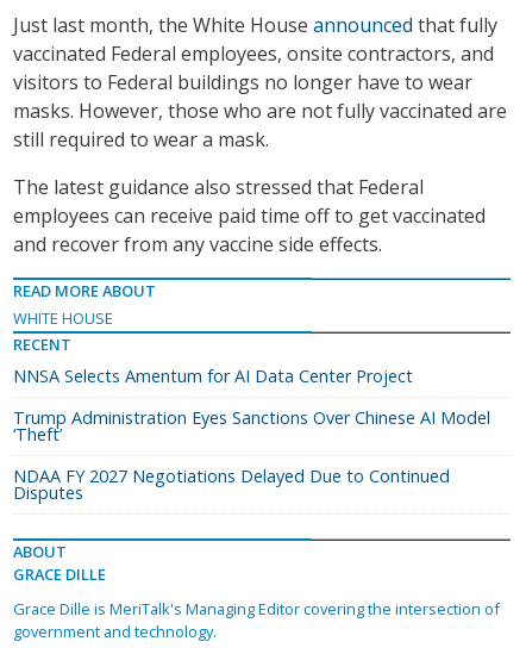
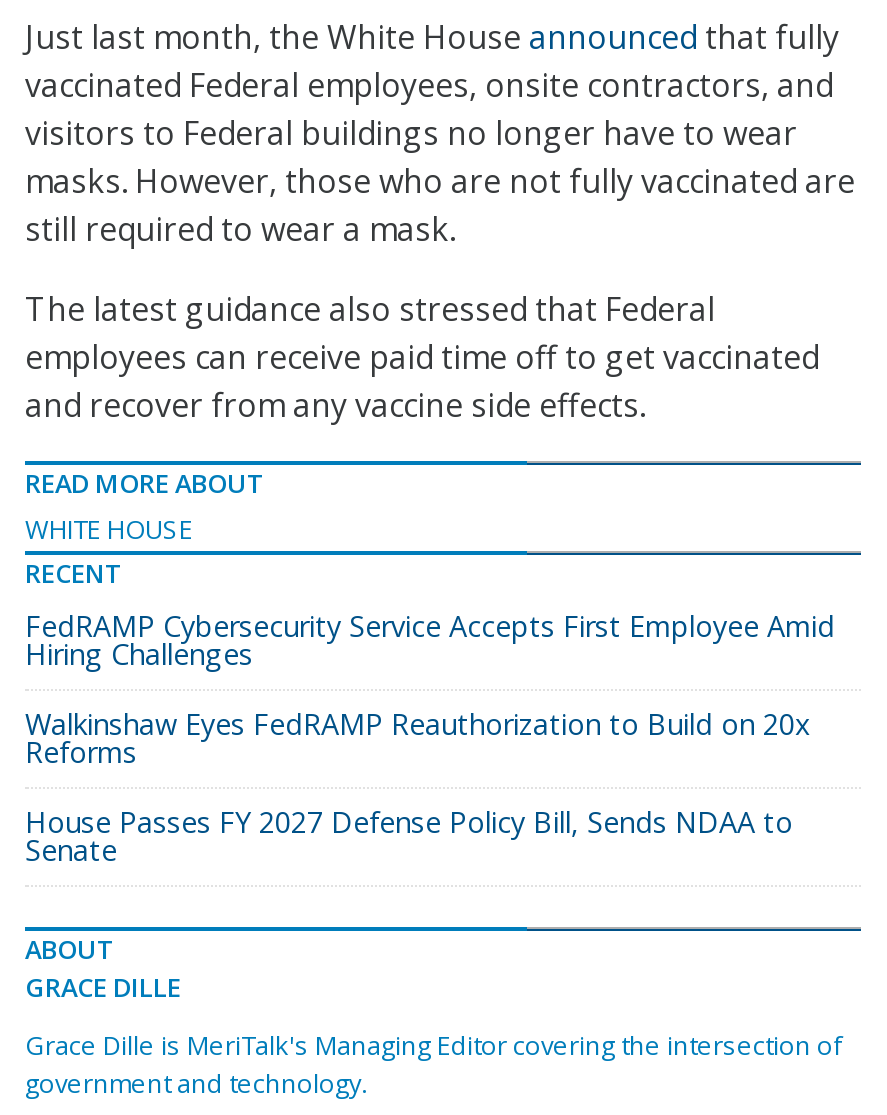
- NNSA Selects Amentum for AI Data Center Project
+ FedRAMP Cybersecurity Service Accepts First Employee Amid
+ Hiring Challenges

- Trump Administration Eyes Sanctions Over Chinese AI Model
- ‘Theft’
+ Walkinshaw Eyes FedRAMP Reauthorization to Build on 20x
+ Reforms

- NDAA FY 2027 Negotiations Delayed Due to Continued
- Disputes
+ House Passes FY 2027 Defense Policy Bill, Sends NDAA to
+ Senate
